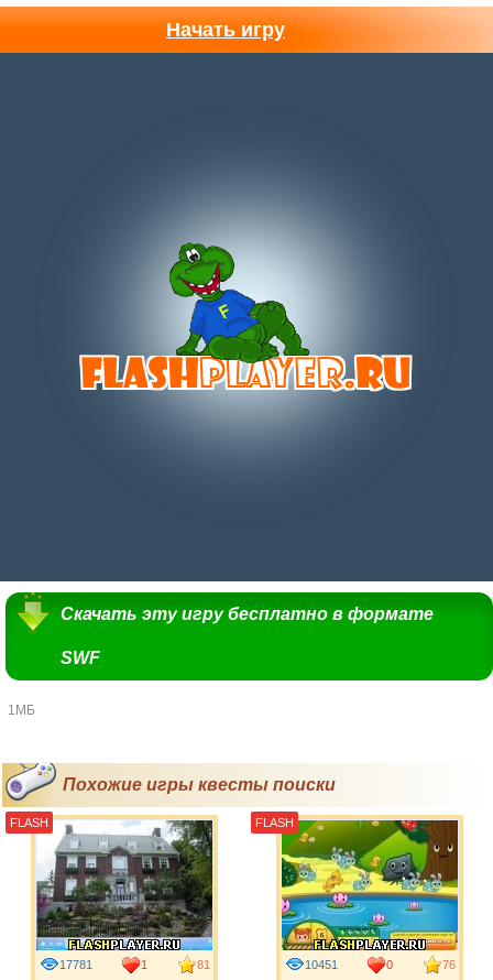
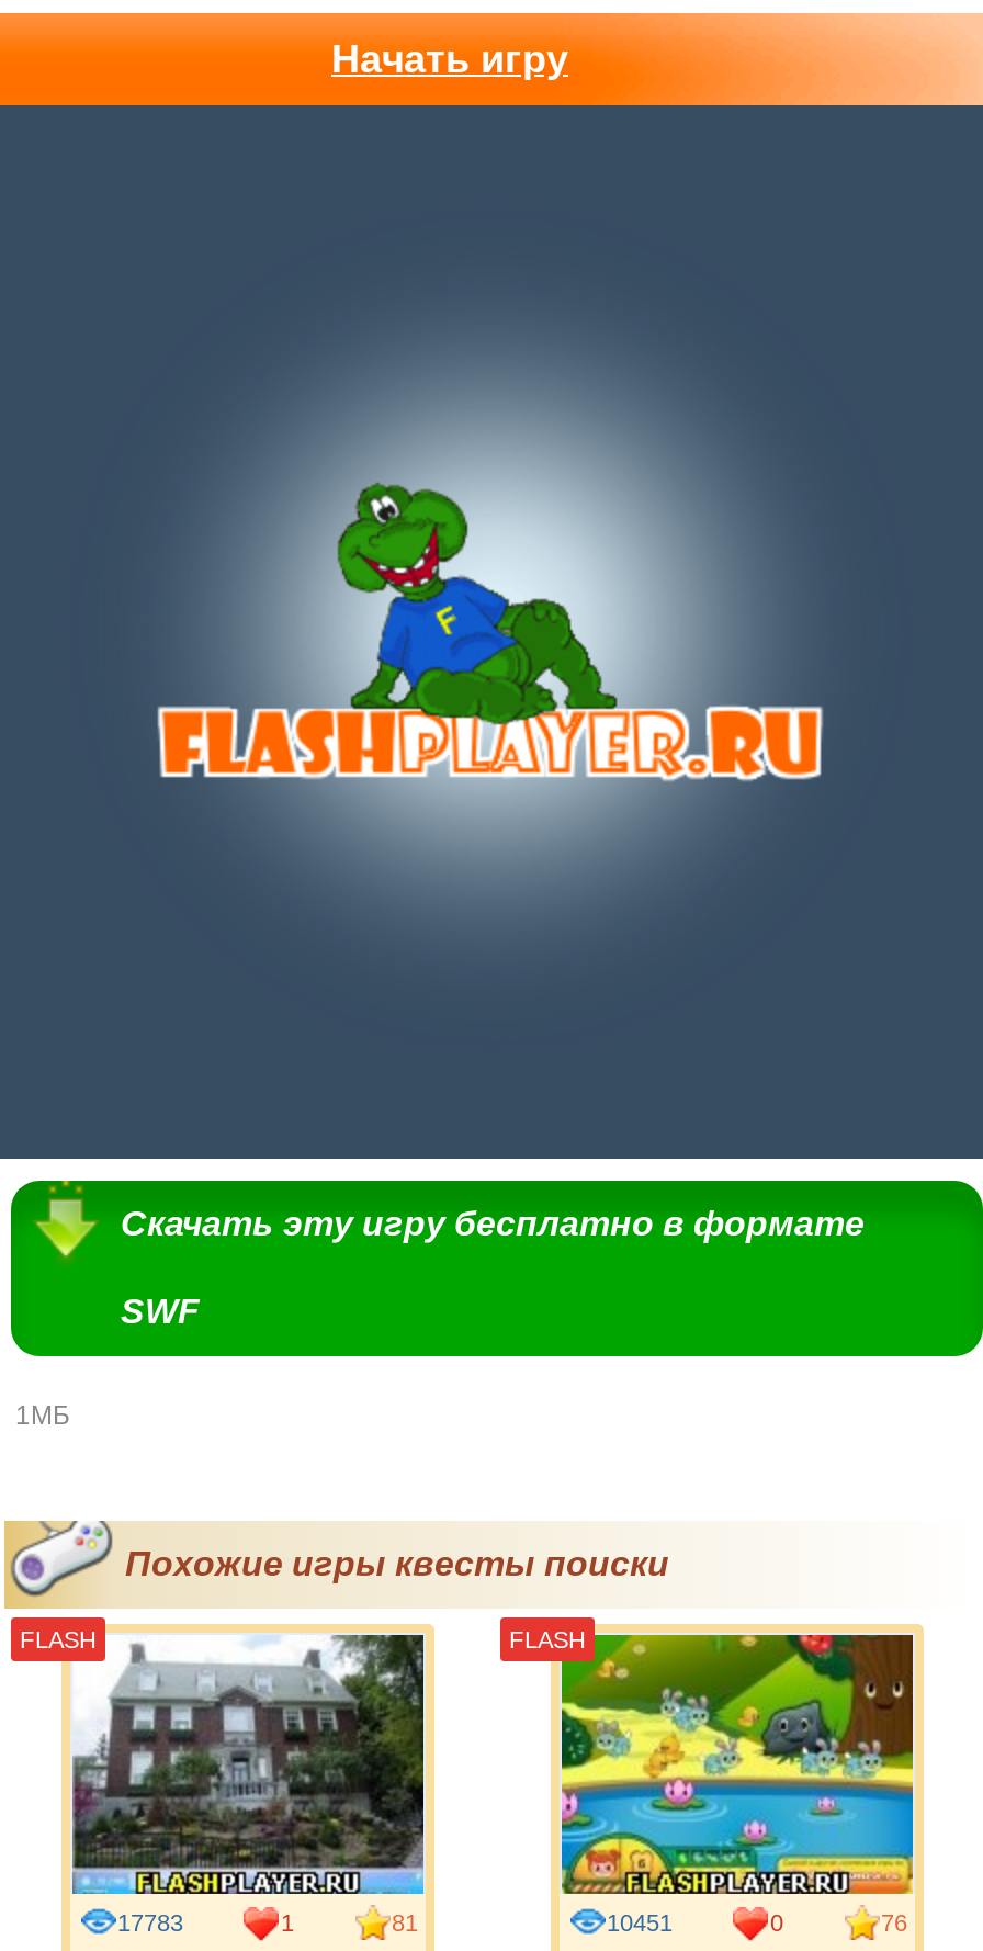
- 17781
+ 17783
